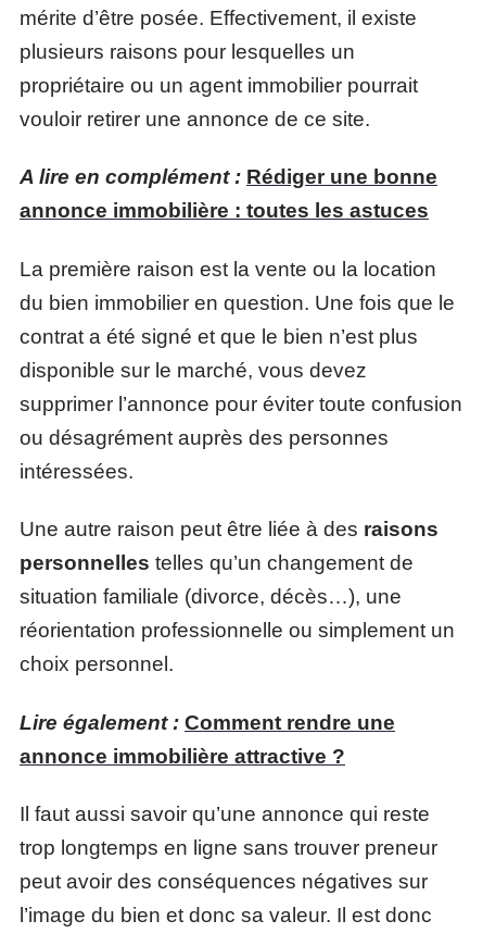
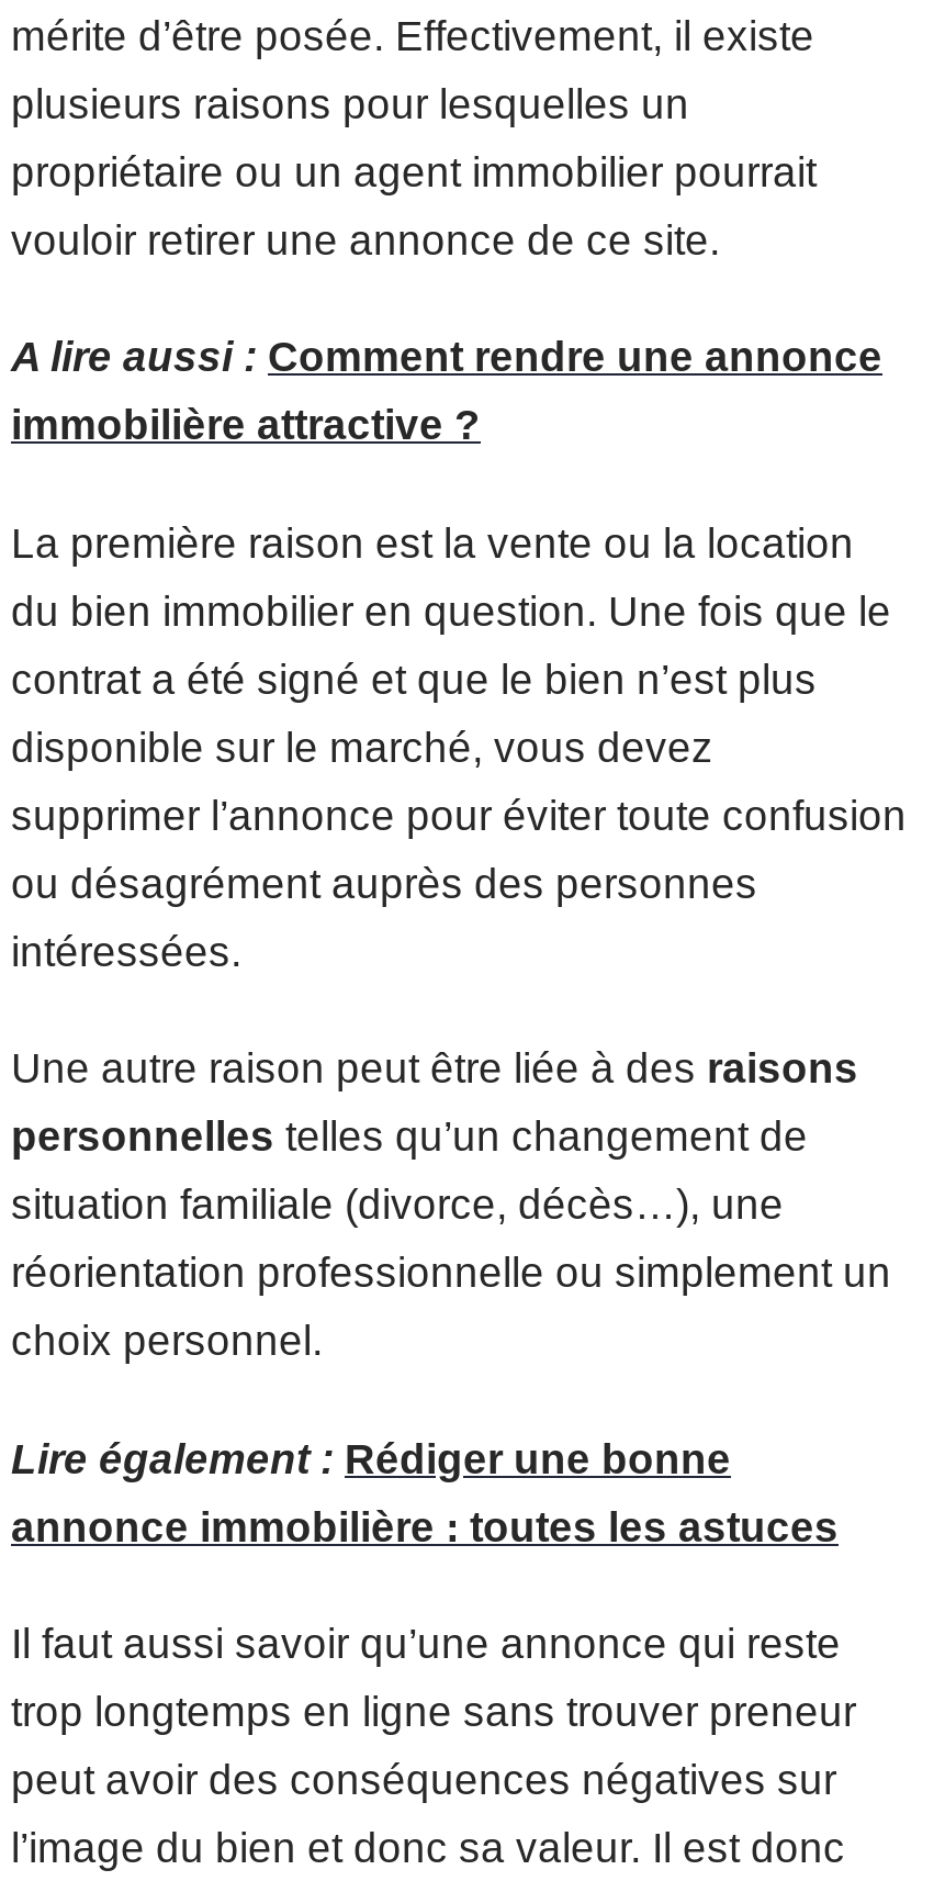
+ immobilière attractive ?

- A lire en complément : Rédiger une bonne
+ A lire aussi : Comment rendre une annonce

moved down: annonce immobilière : toutes les astuces

- Lire également : Comment rendre une
+ Lire également : Rédiger une bonne

- annonce immobilière attractive ?
